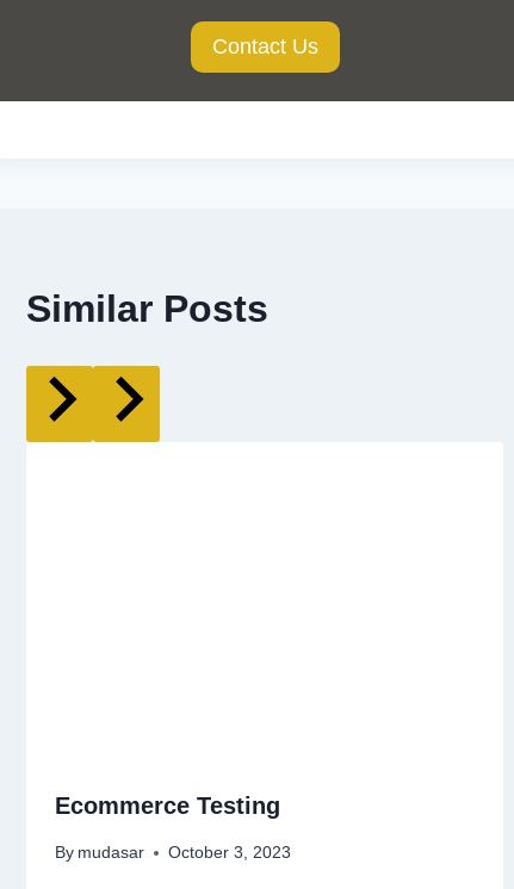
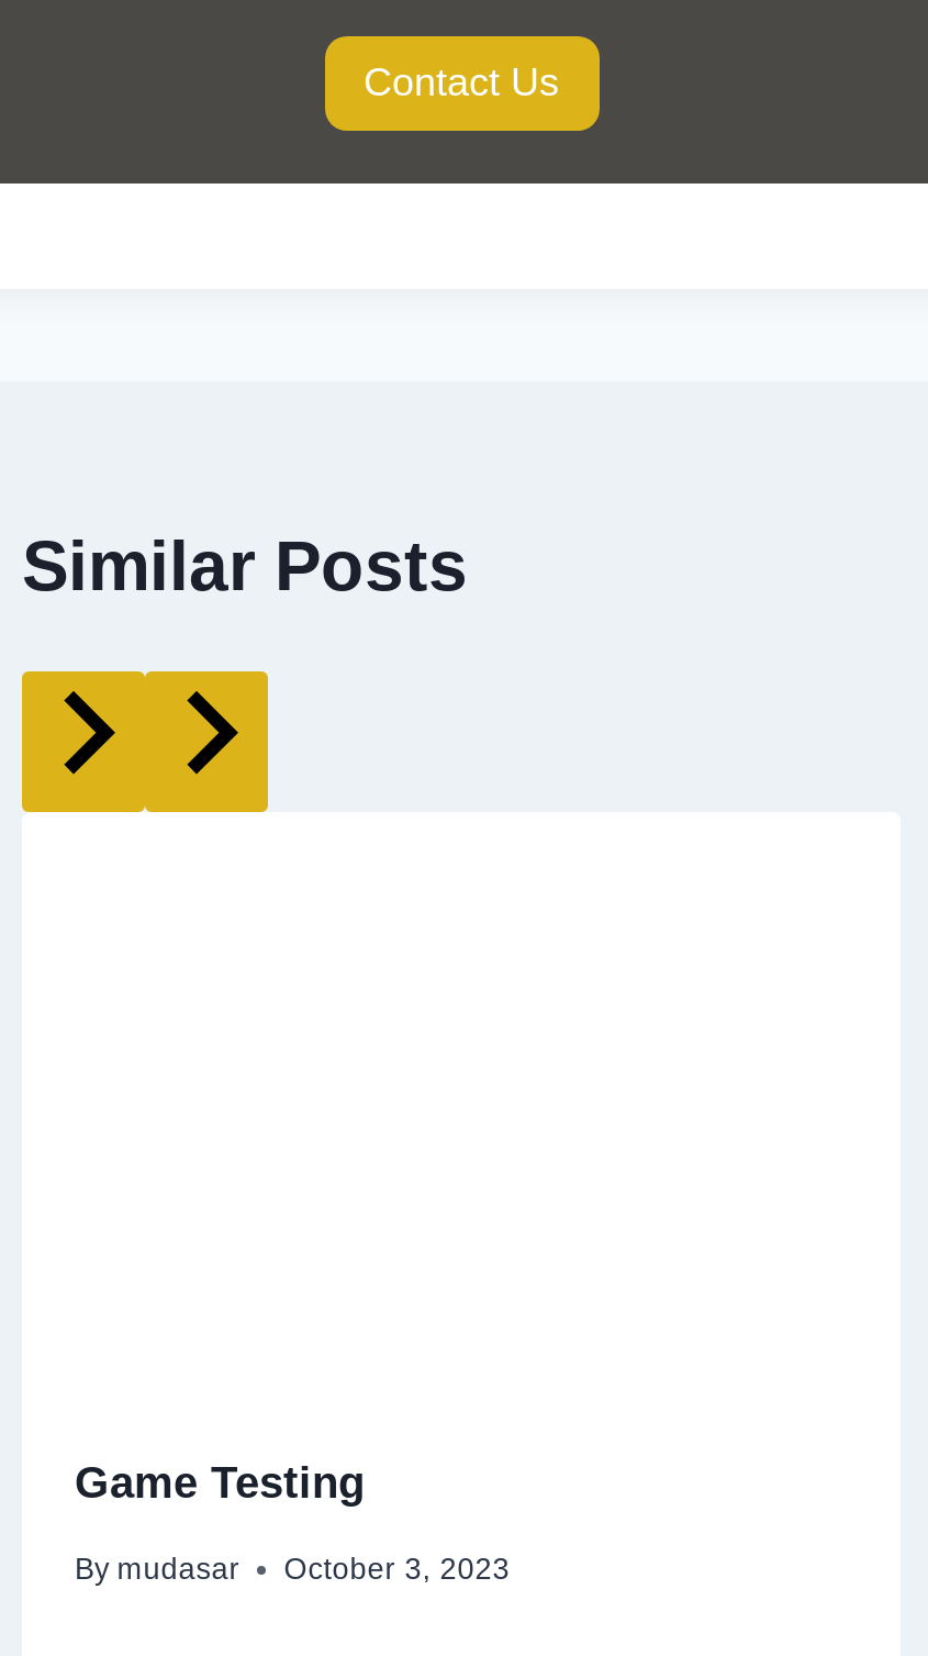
- Ecommerce Testing
+ Game Testing
